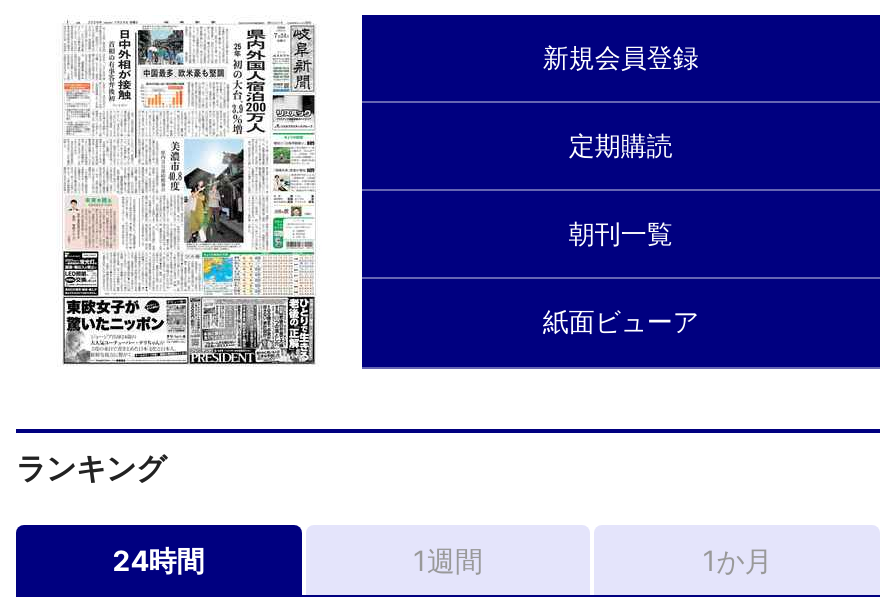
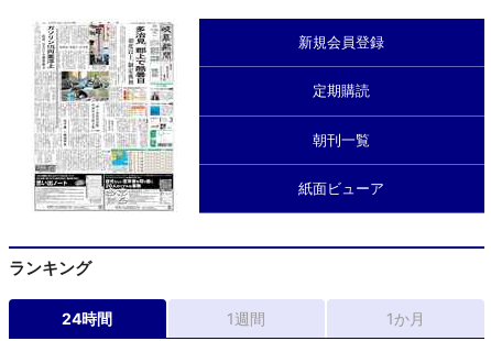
- [image]
+ [image]
